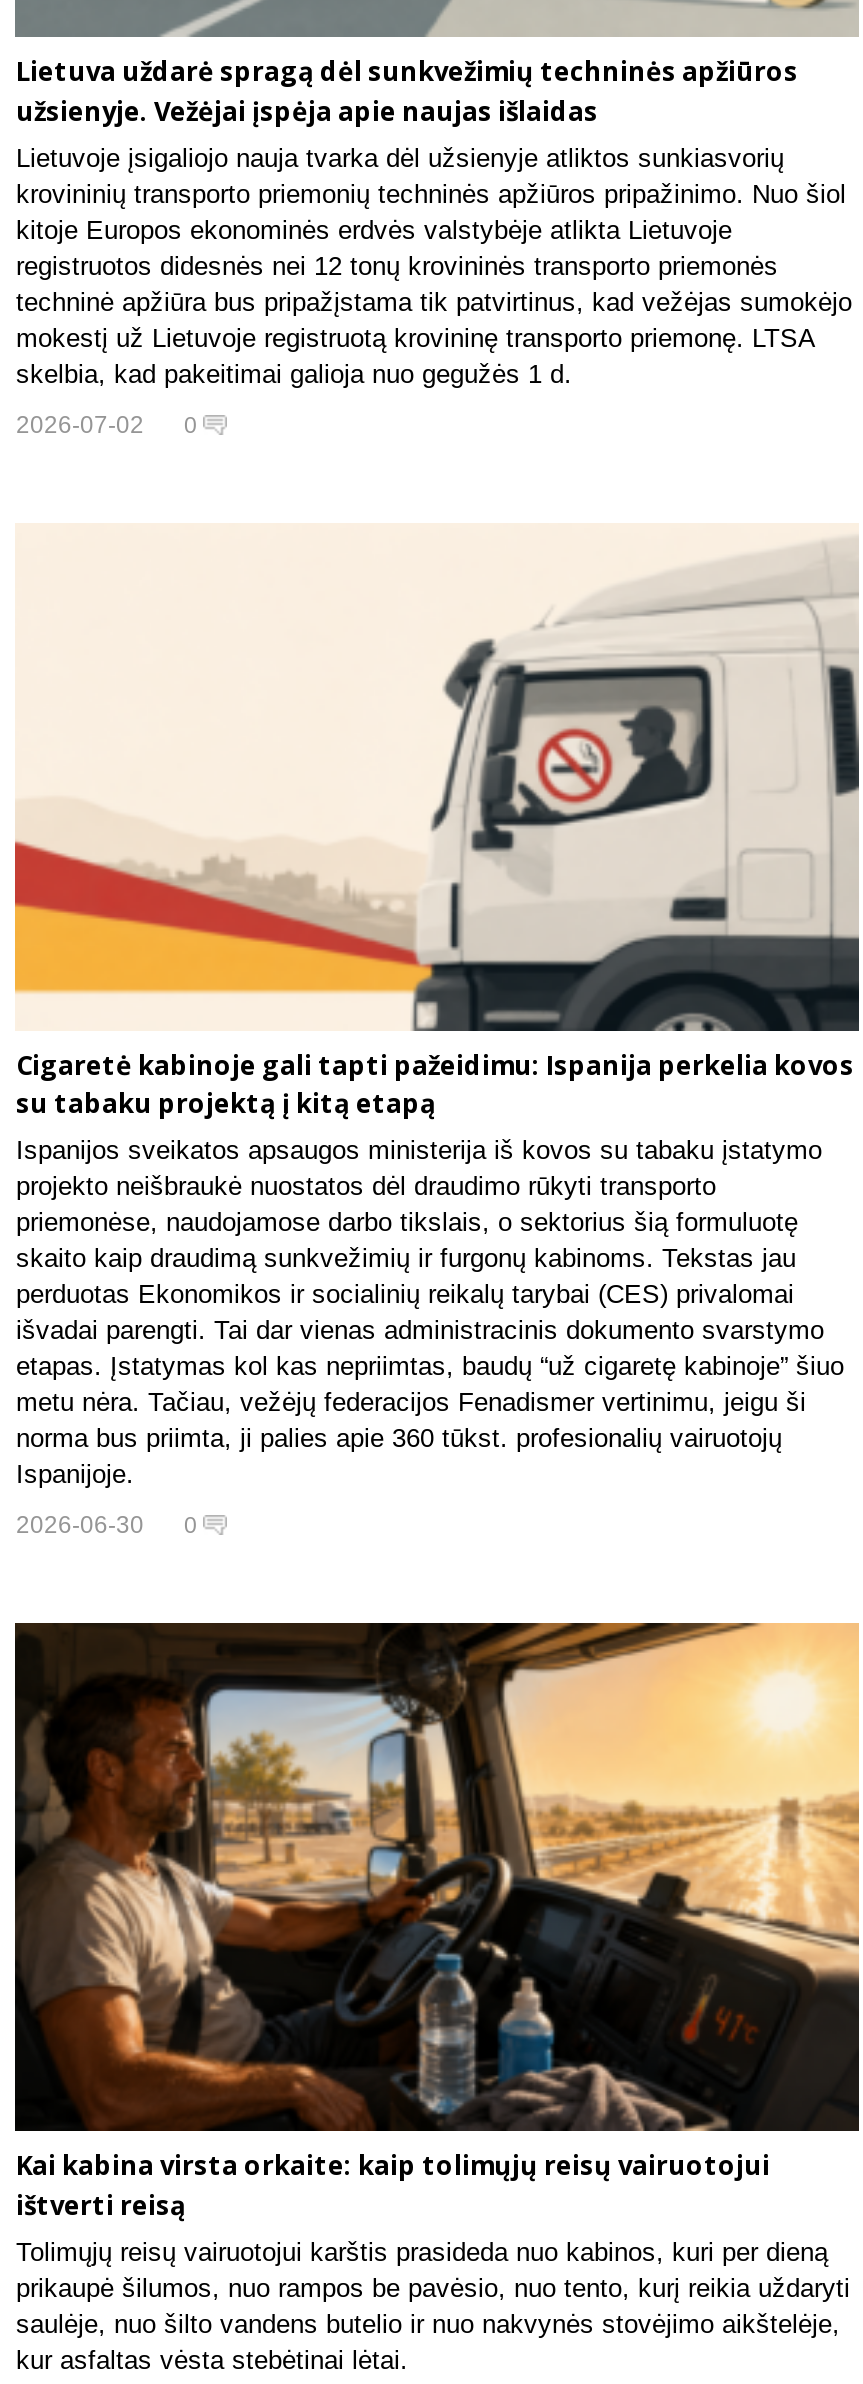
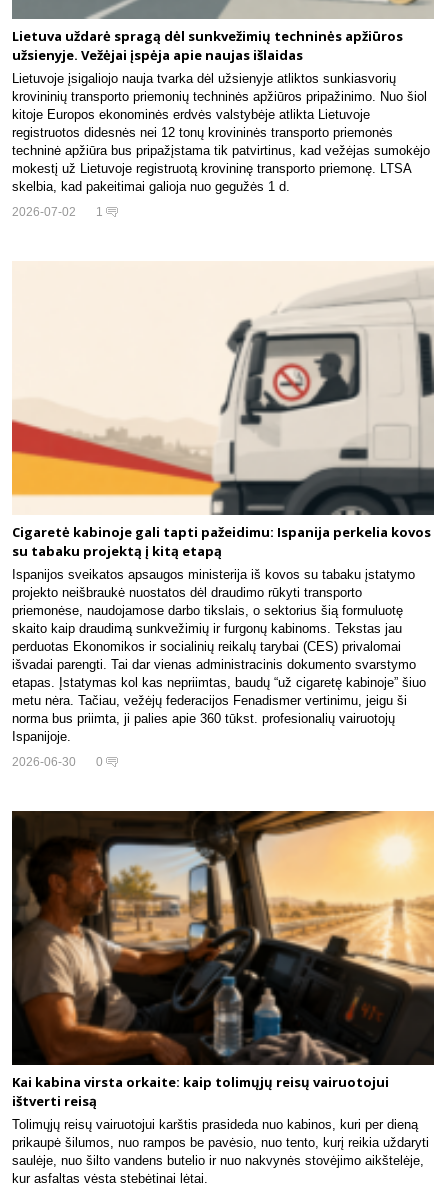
- 2026-07-02 0
+ 2026-07-02 1
